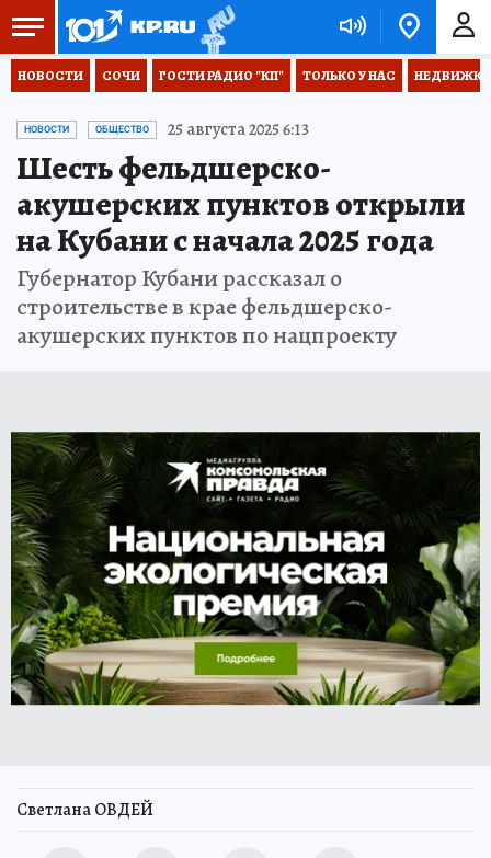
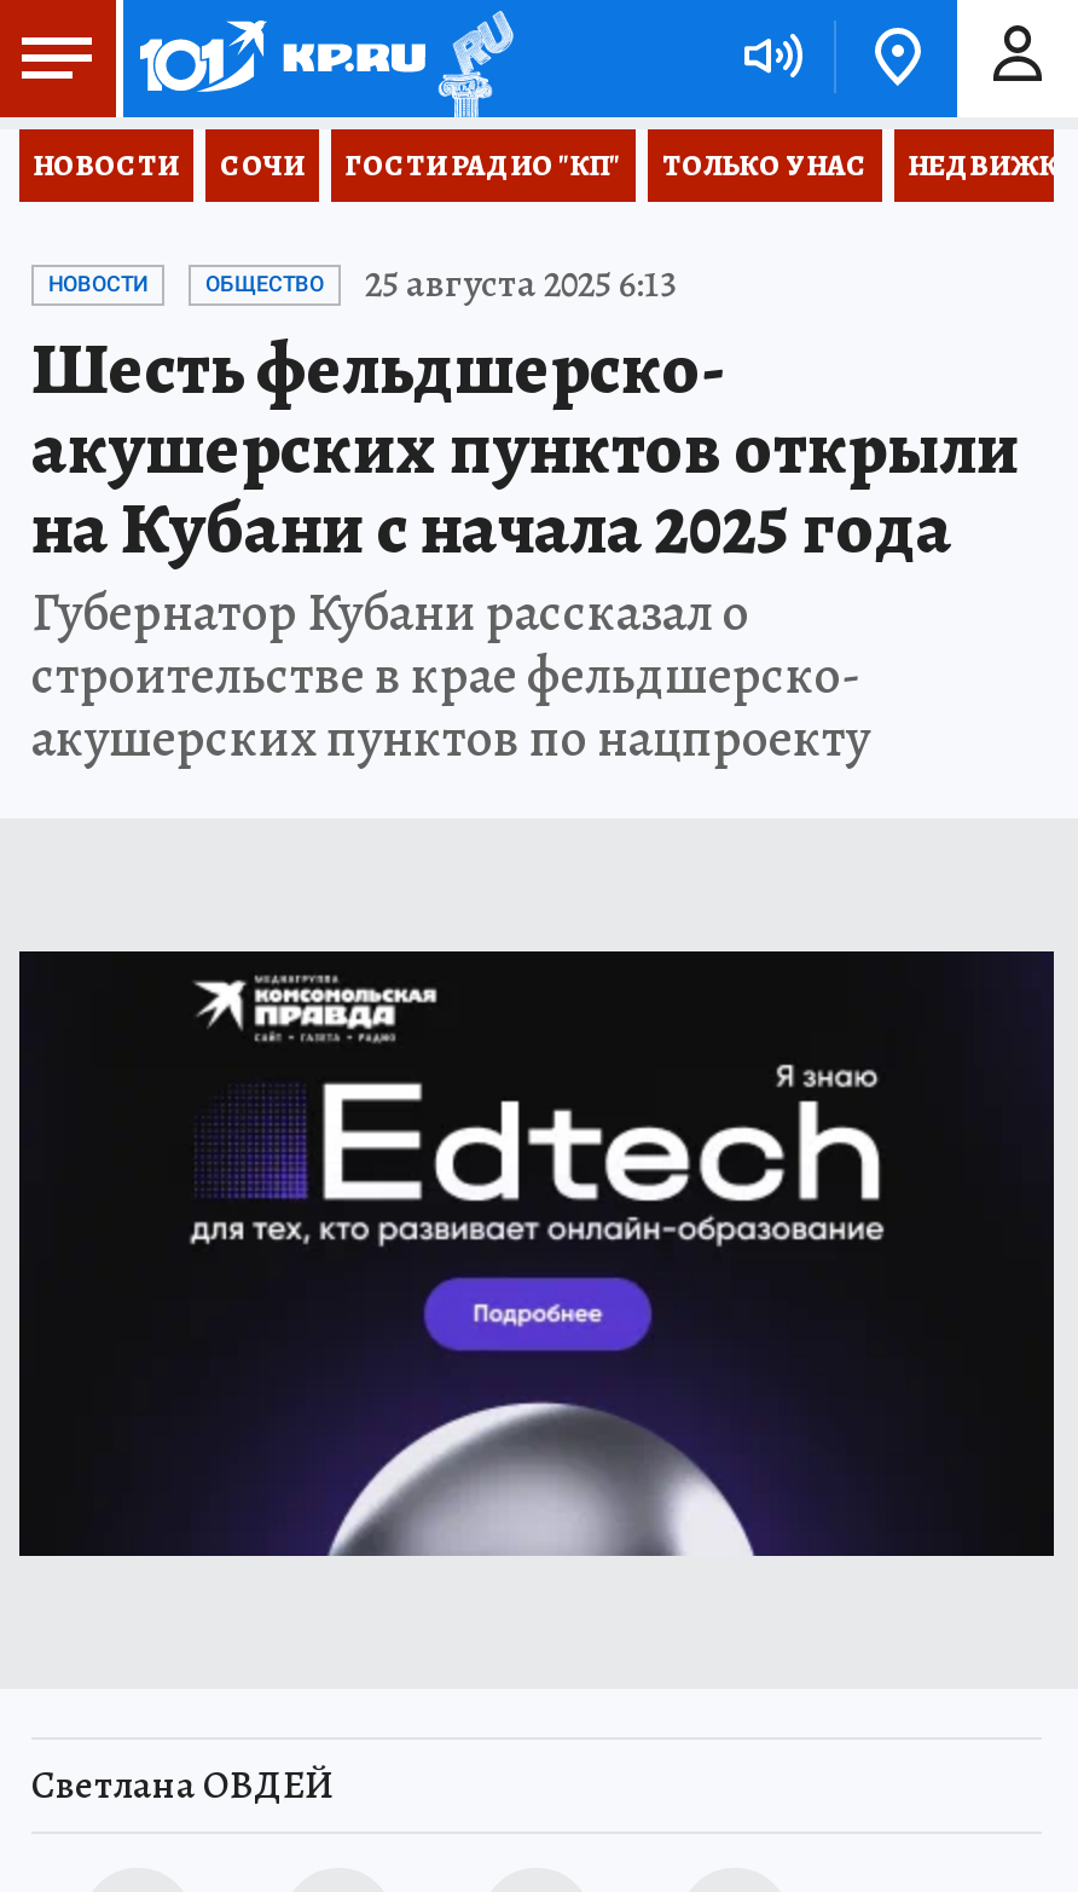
- [image]
+ [image]
